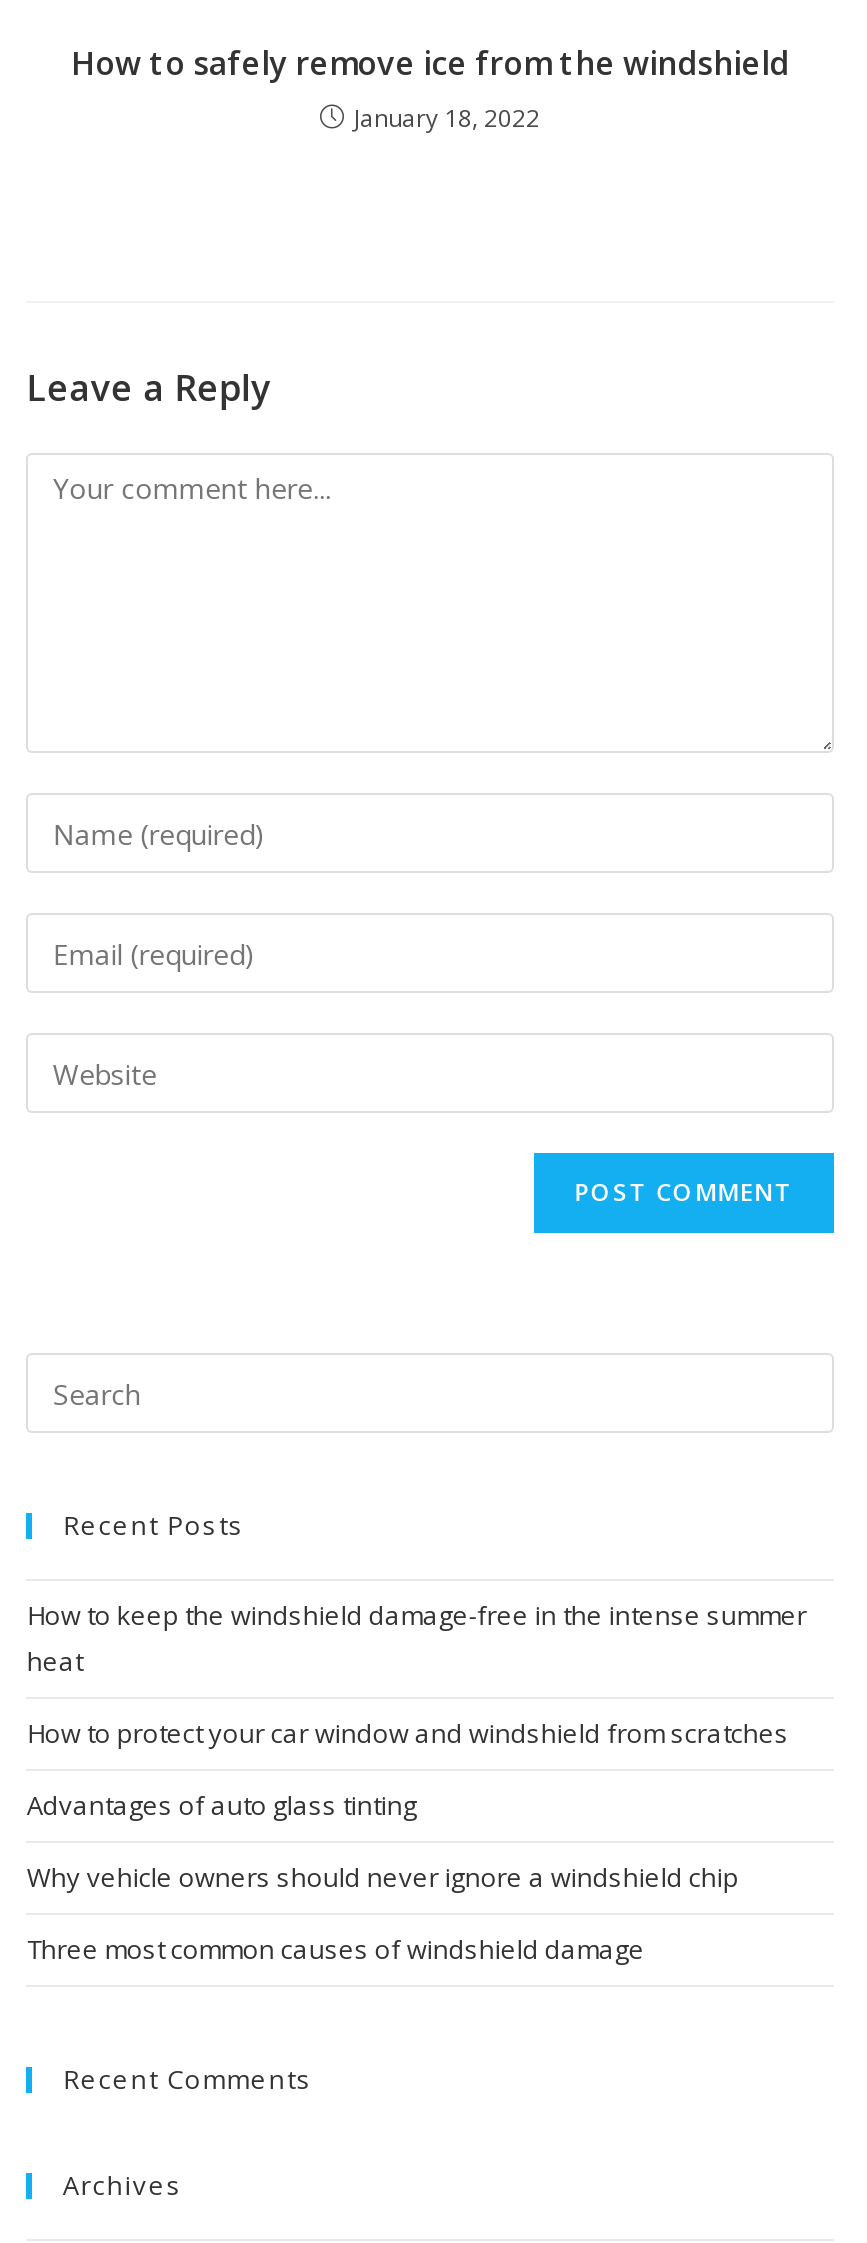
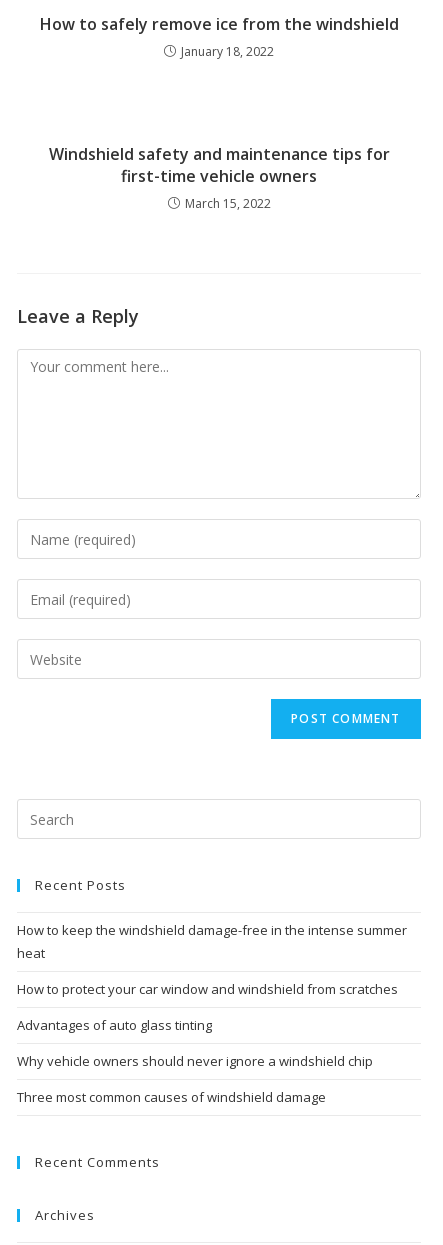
+ Windshield safety and maintenance tips for
+ first-time vehicle owners
+ March 15, 2022
